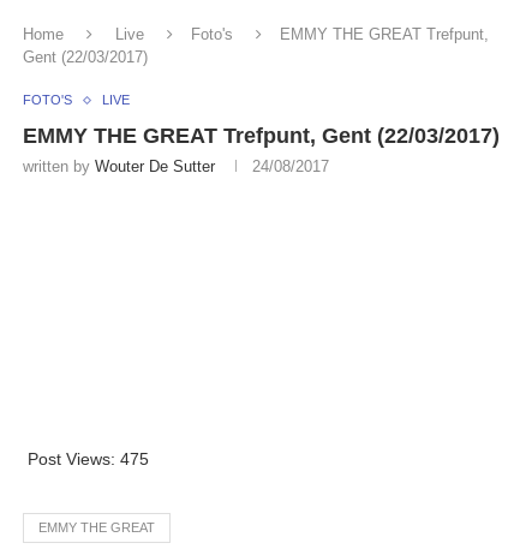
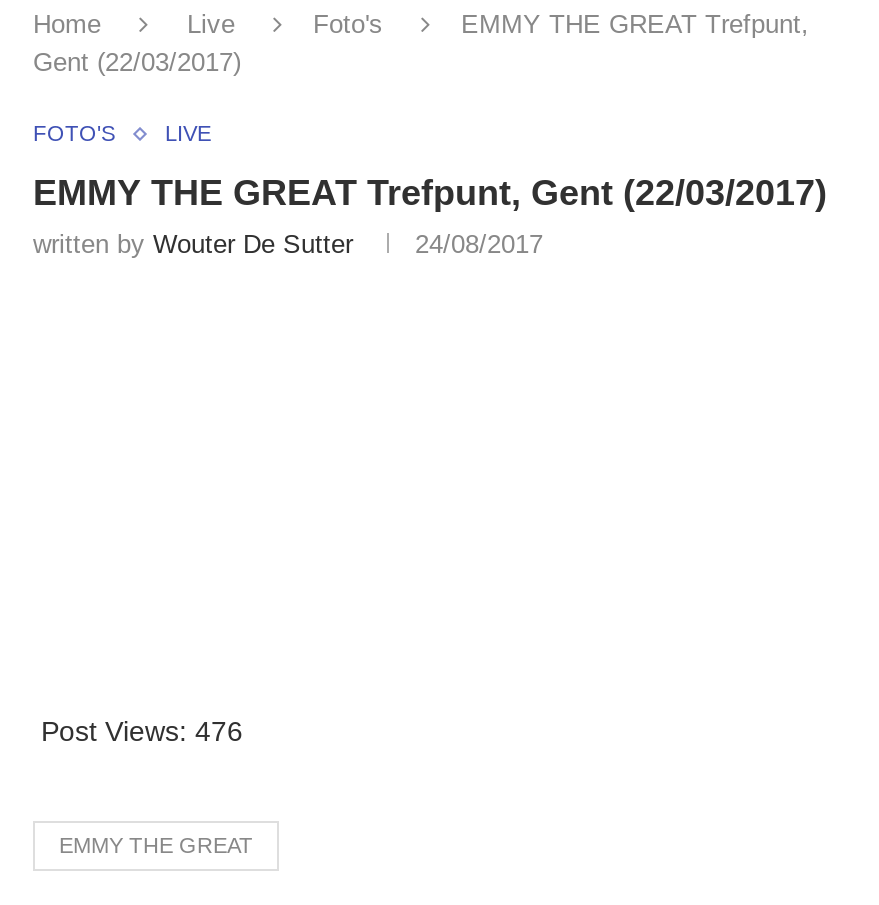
- Post Views: 475
+ Post Views: 476
